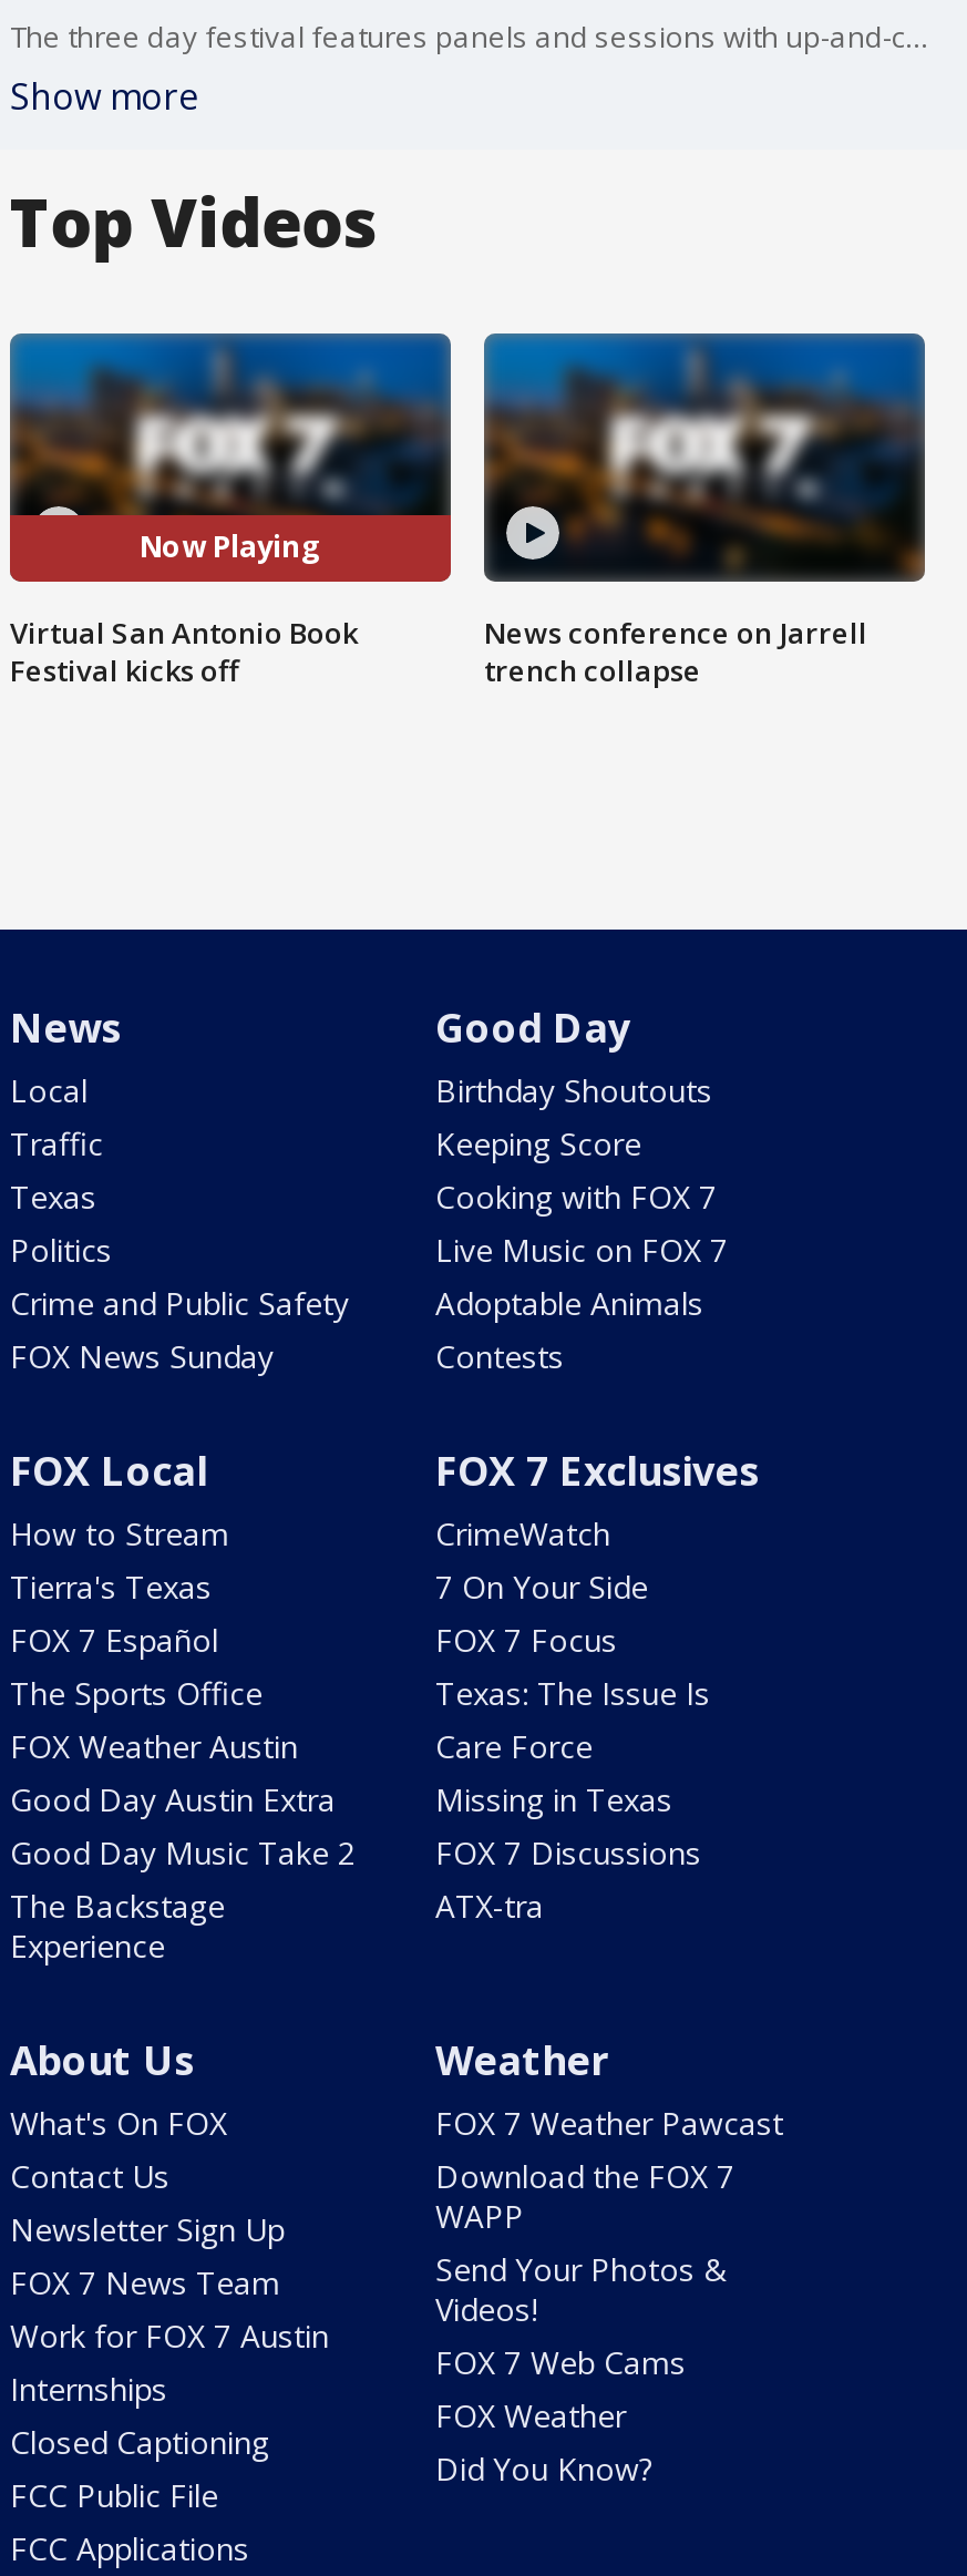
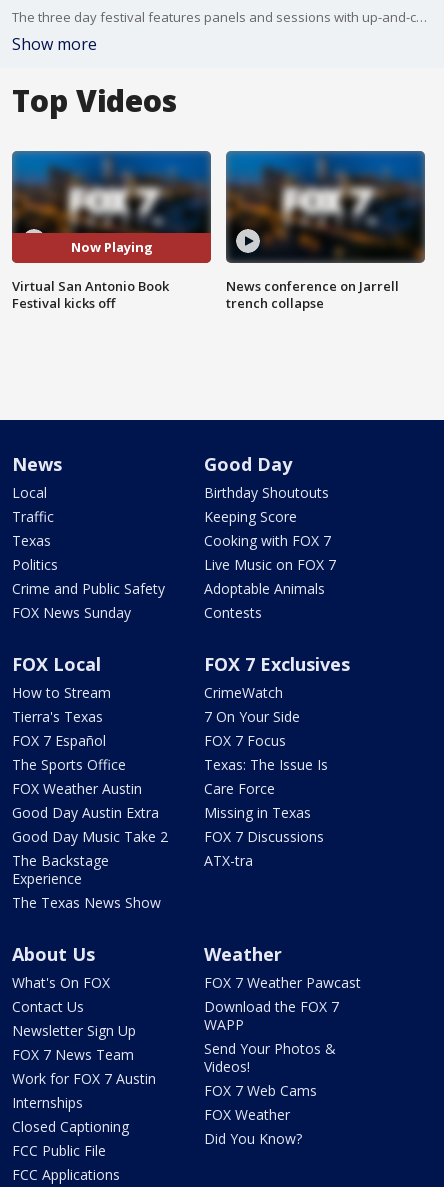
+ The Texas News Show
